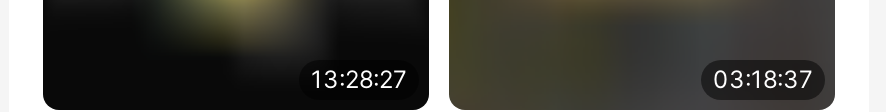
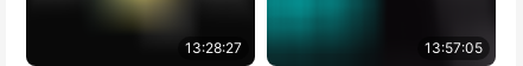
- 03:18:37
+ 13:57:05
